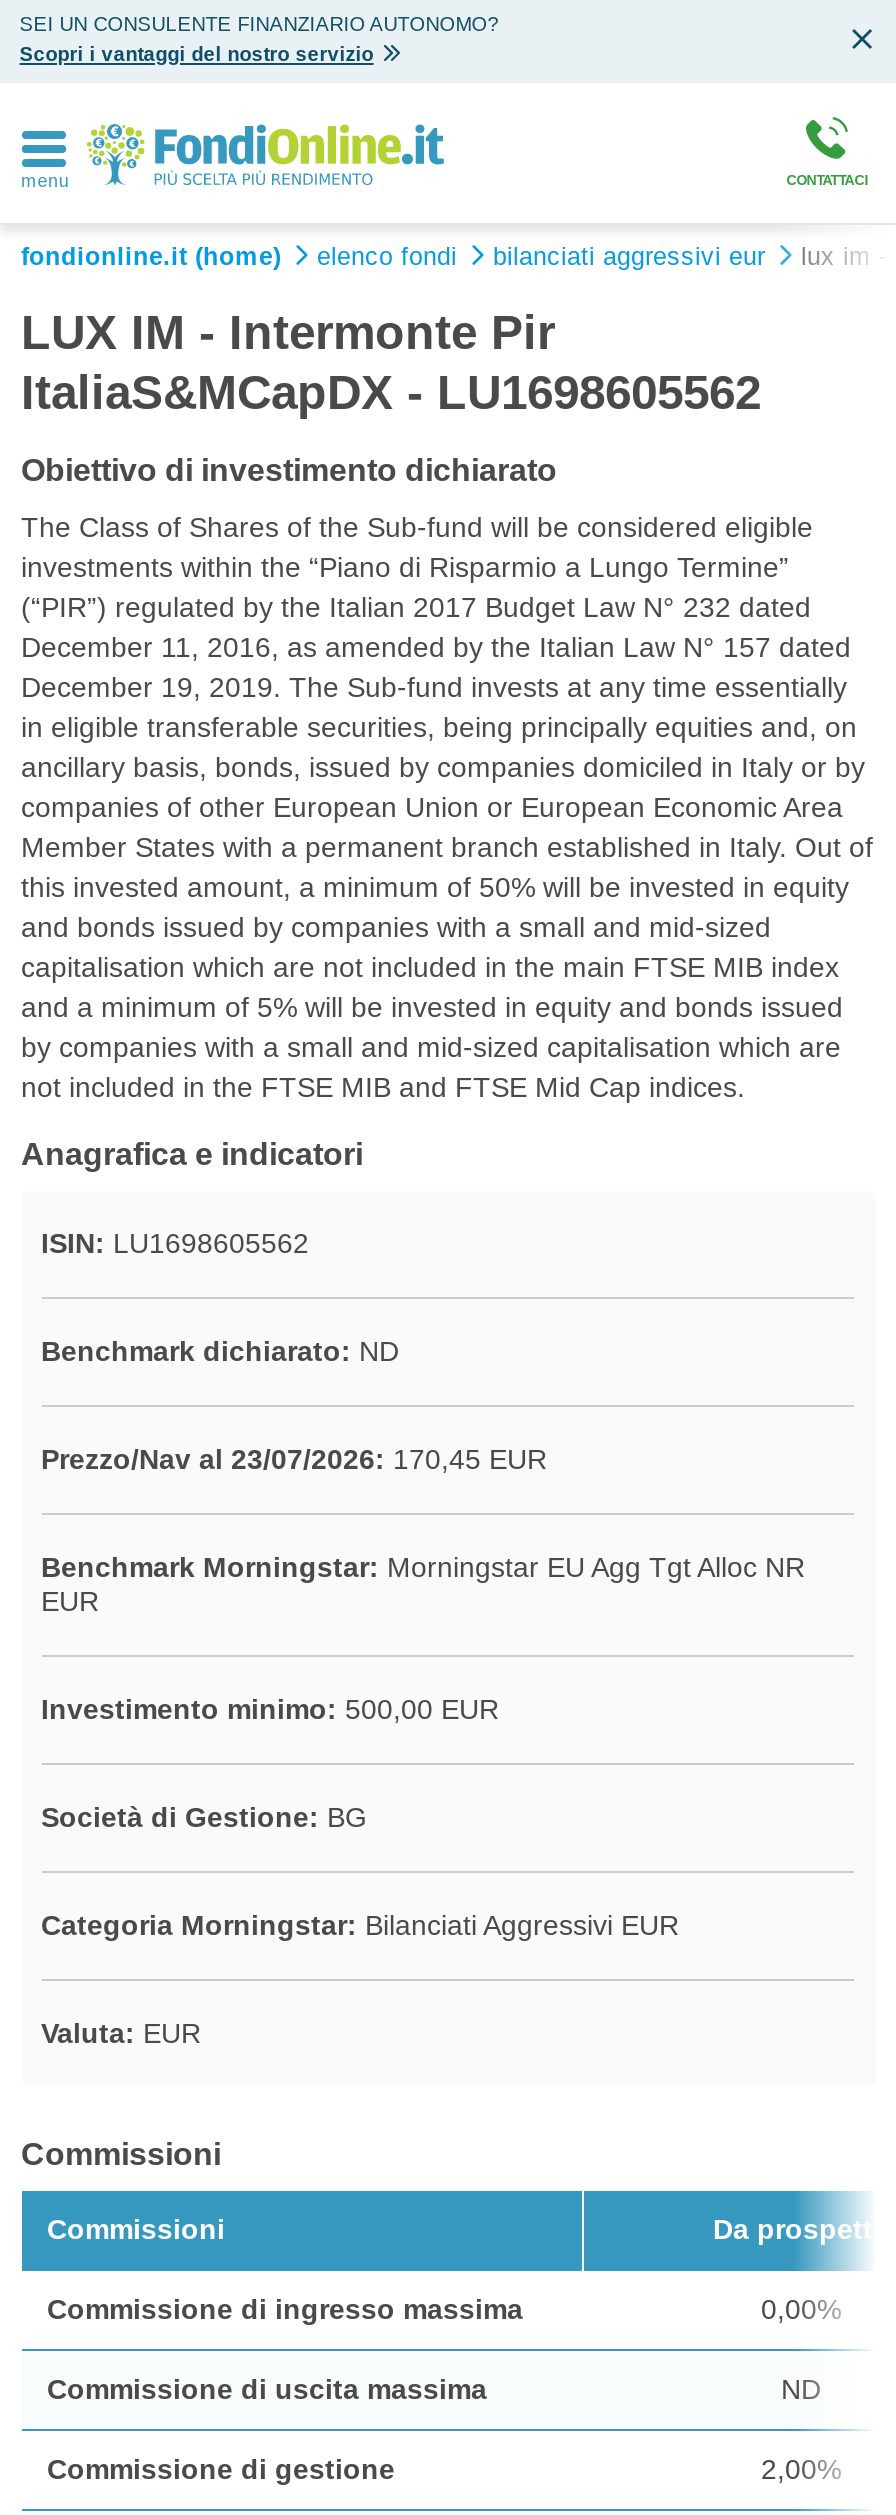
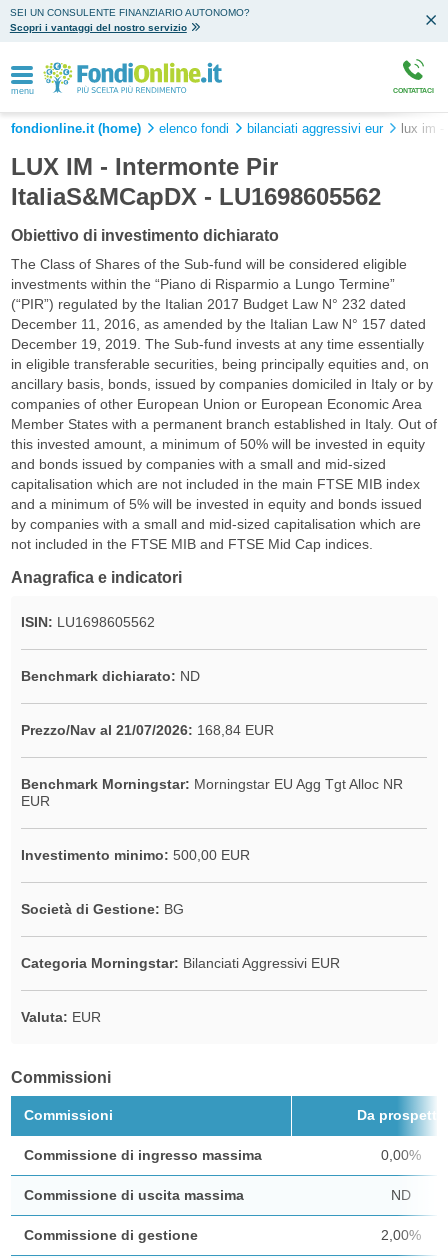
- Prezzo/Nav al 23/07/2026: 170,45 EUR
+ Prezzo/Nav al 21/07/2026: 168,84 EUR
